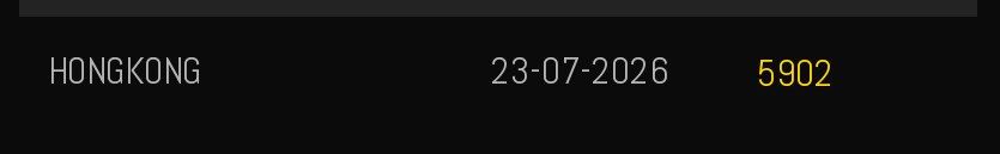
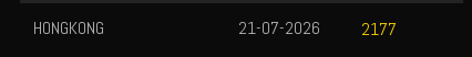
- 23-07-2026
+ 21-07-2026

- 5902
+ 2177
